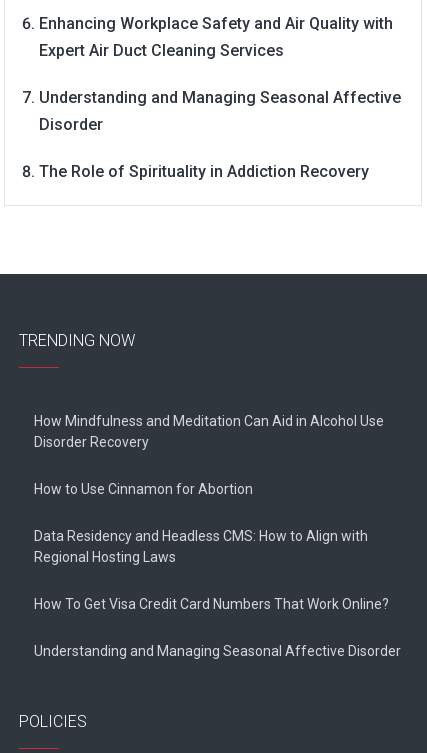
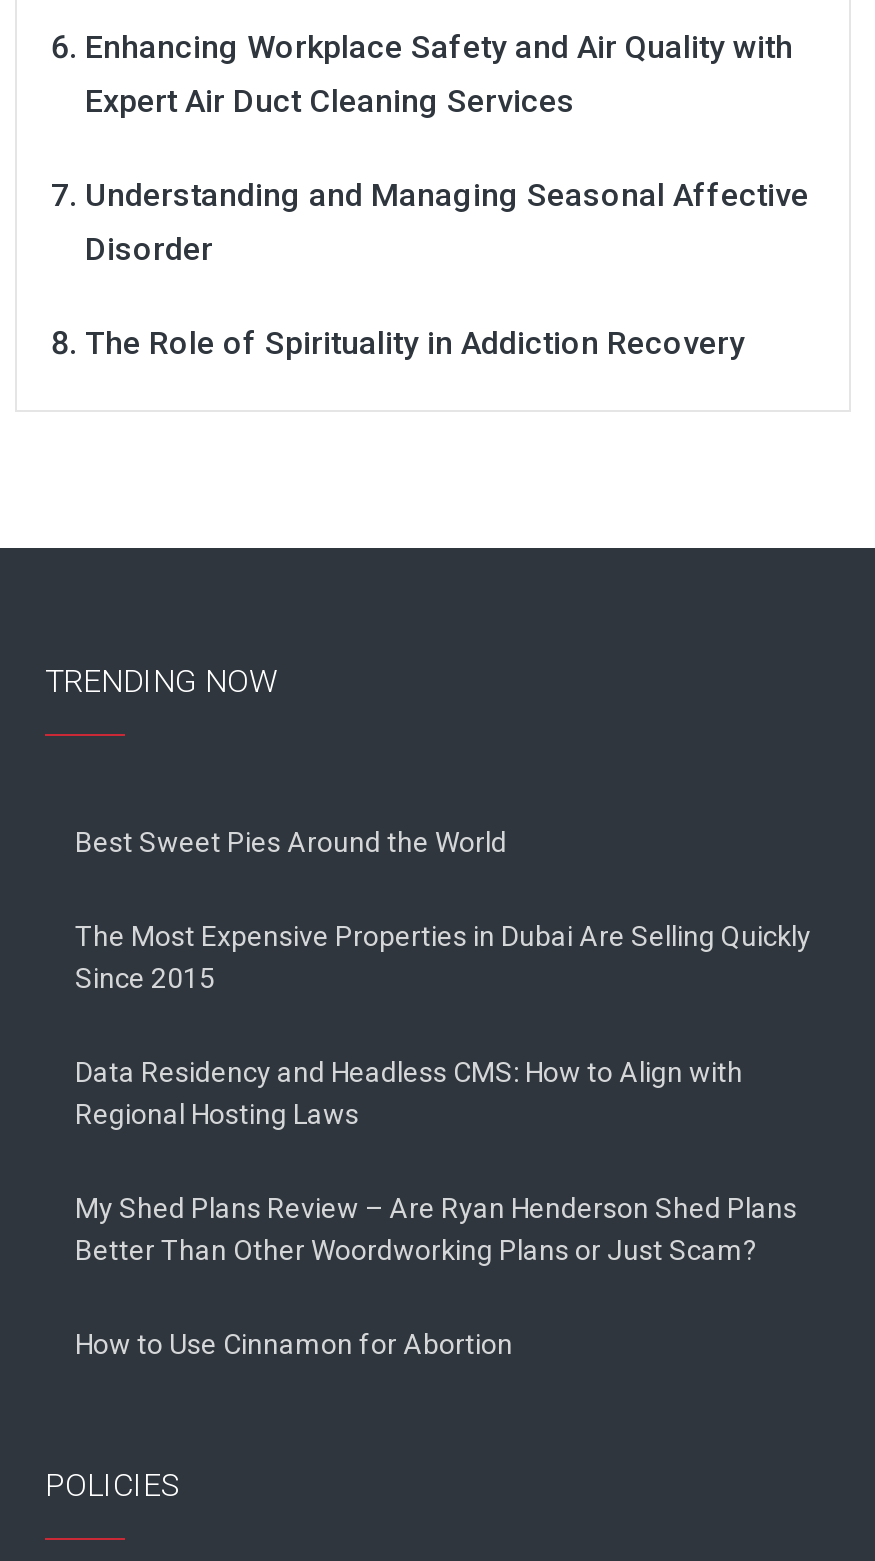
+ The Most Expensive Properties in Dubai Are Selling Quickly
+ Since 2015

- How Mindfulness and Meditation Can Aid in Alcohol Use
- Disorder Recovery
+ Best Sweet Pies Around the World

moved down: How to Use Cinnamon for Abortion

- How To Get Visa Credit Card Numbers That Work Online?
+ My Shed Plans Review – Are Ryan Henderson Shed Plans
+ Better Than Other Woordworking Plans or Just Scam?

- Understanding and Managing Seasonal Affective Disorder
